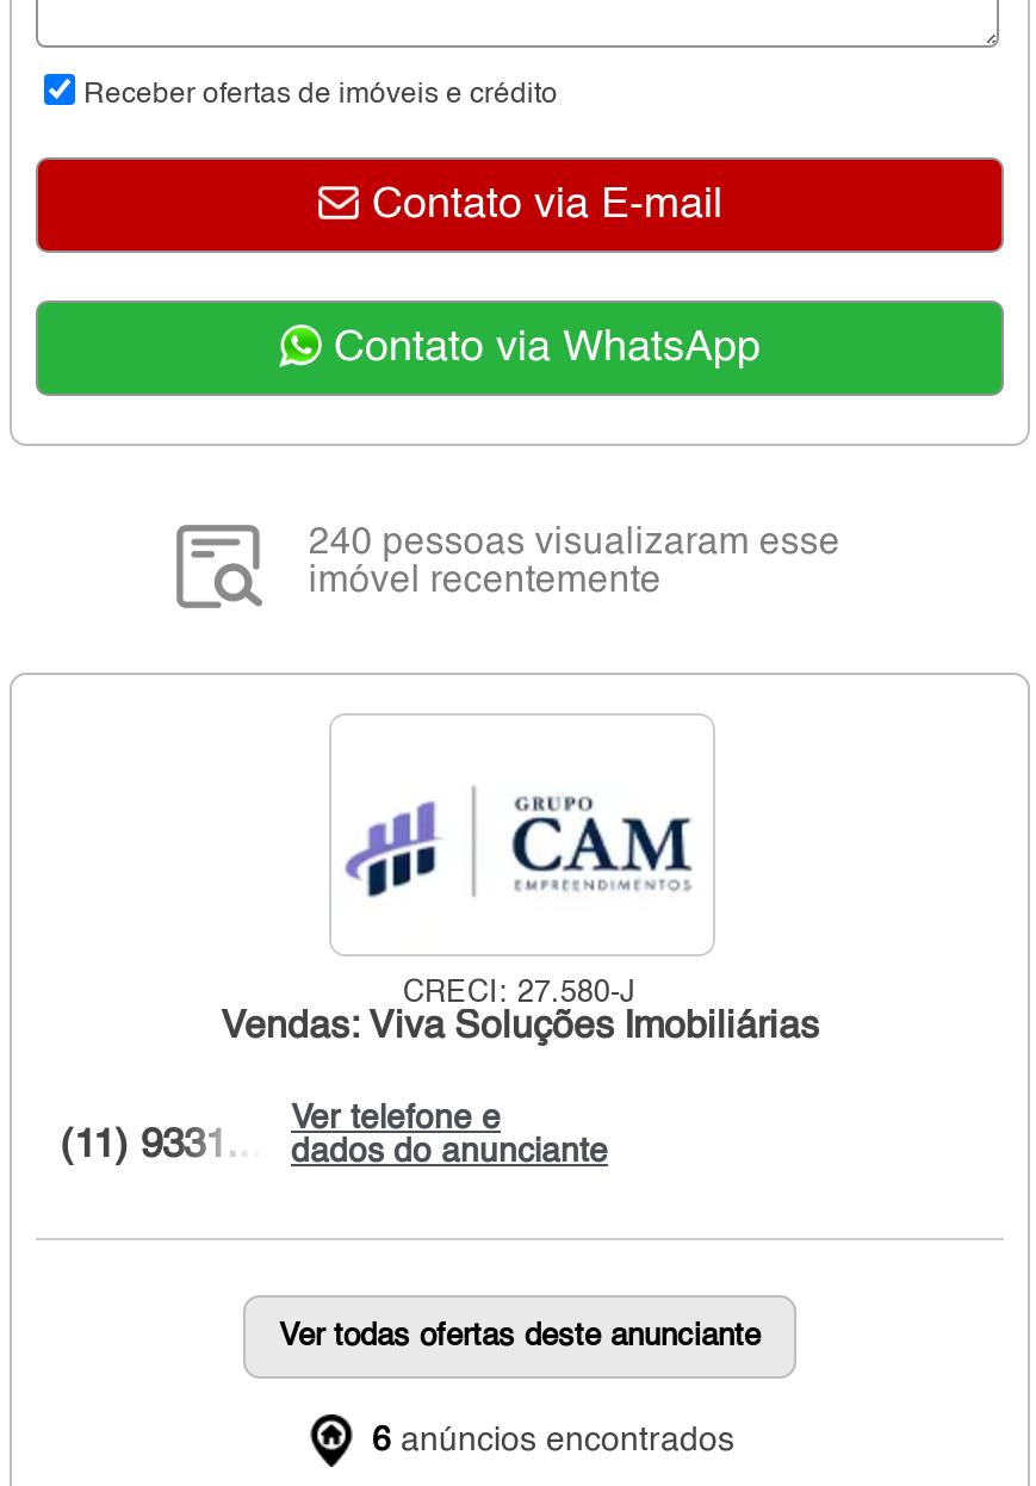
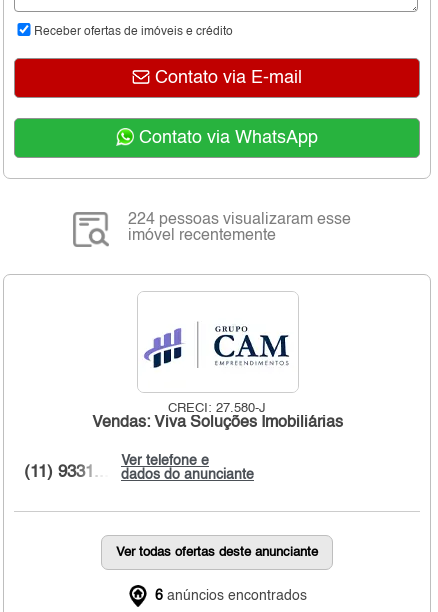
- 240 pessoas visualizaram esse
+ 224 pessoas visualizaram esse
